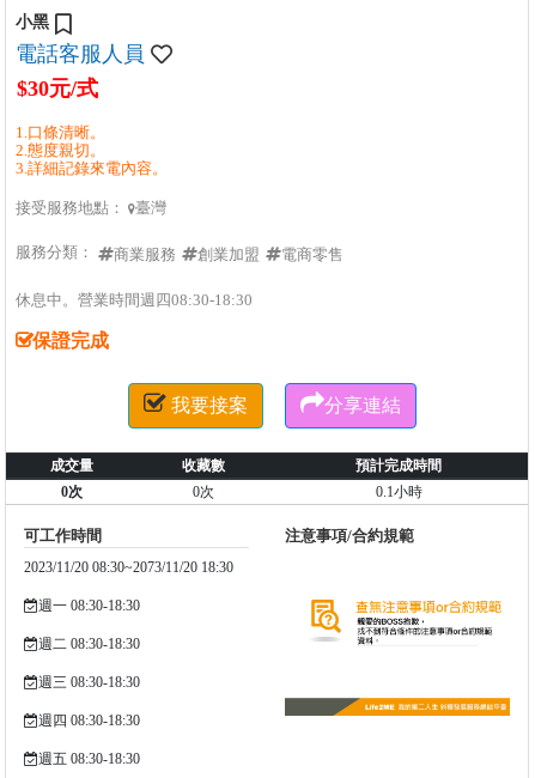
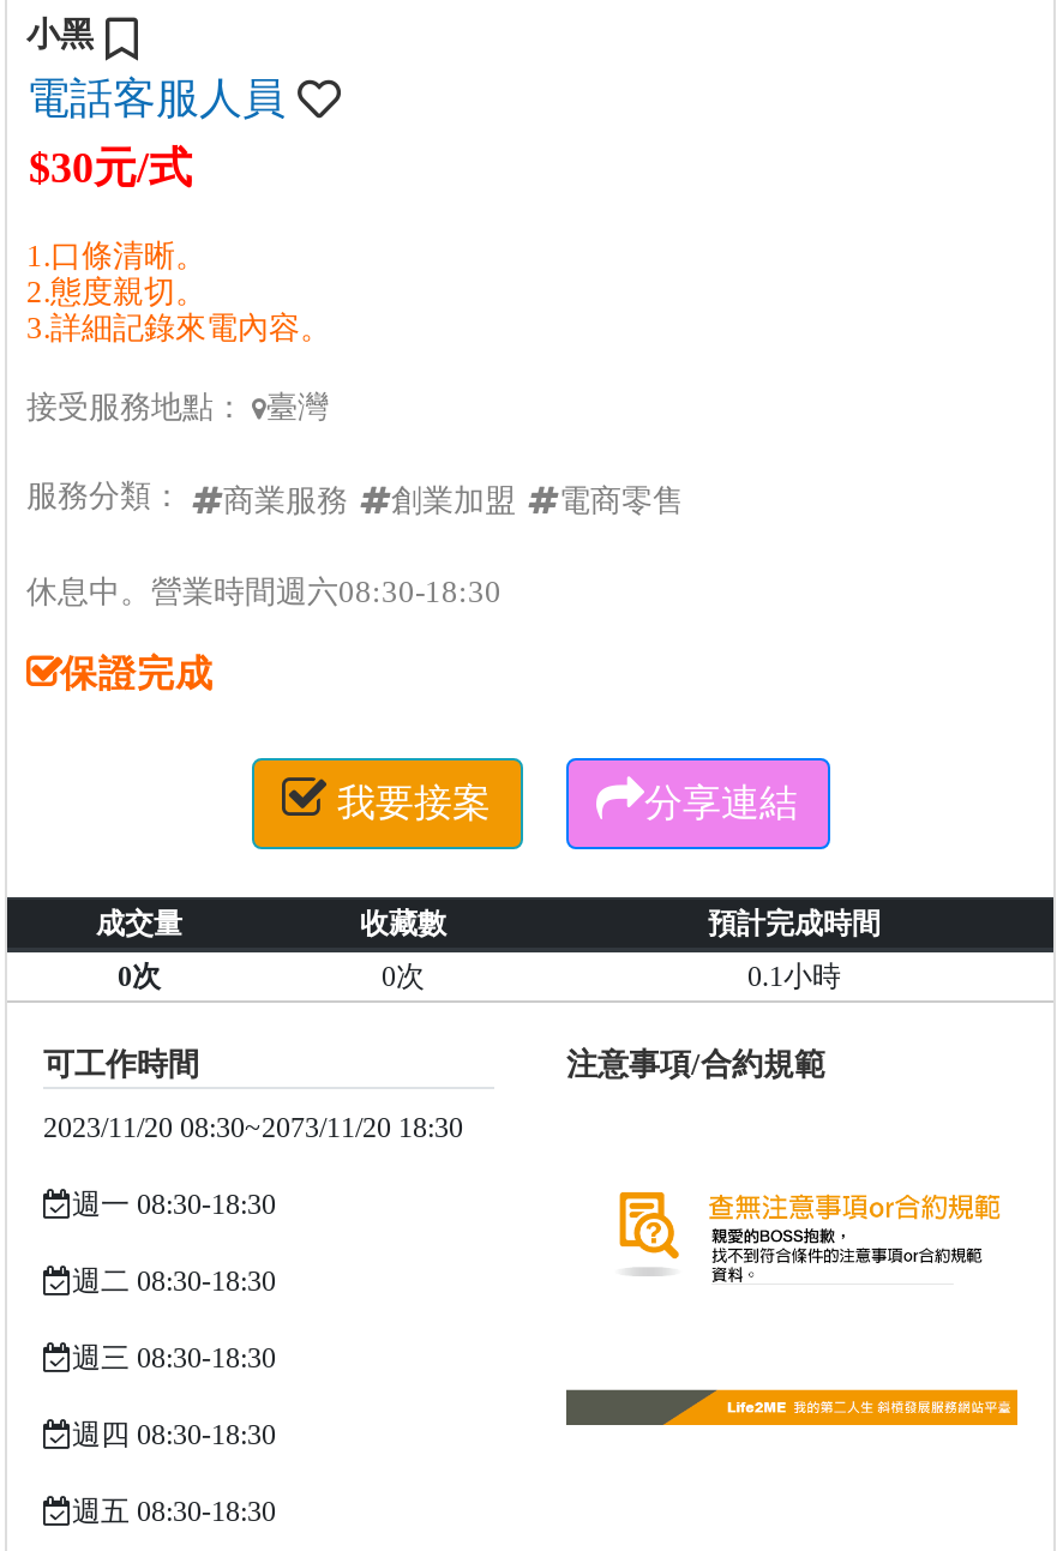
- 休息中。營業時間週四08:30-18:30
+ 休息中。營業時間週六08:30-18:30
